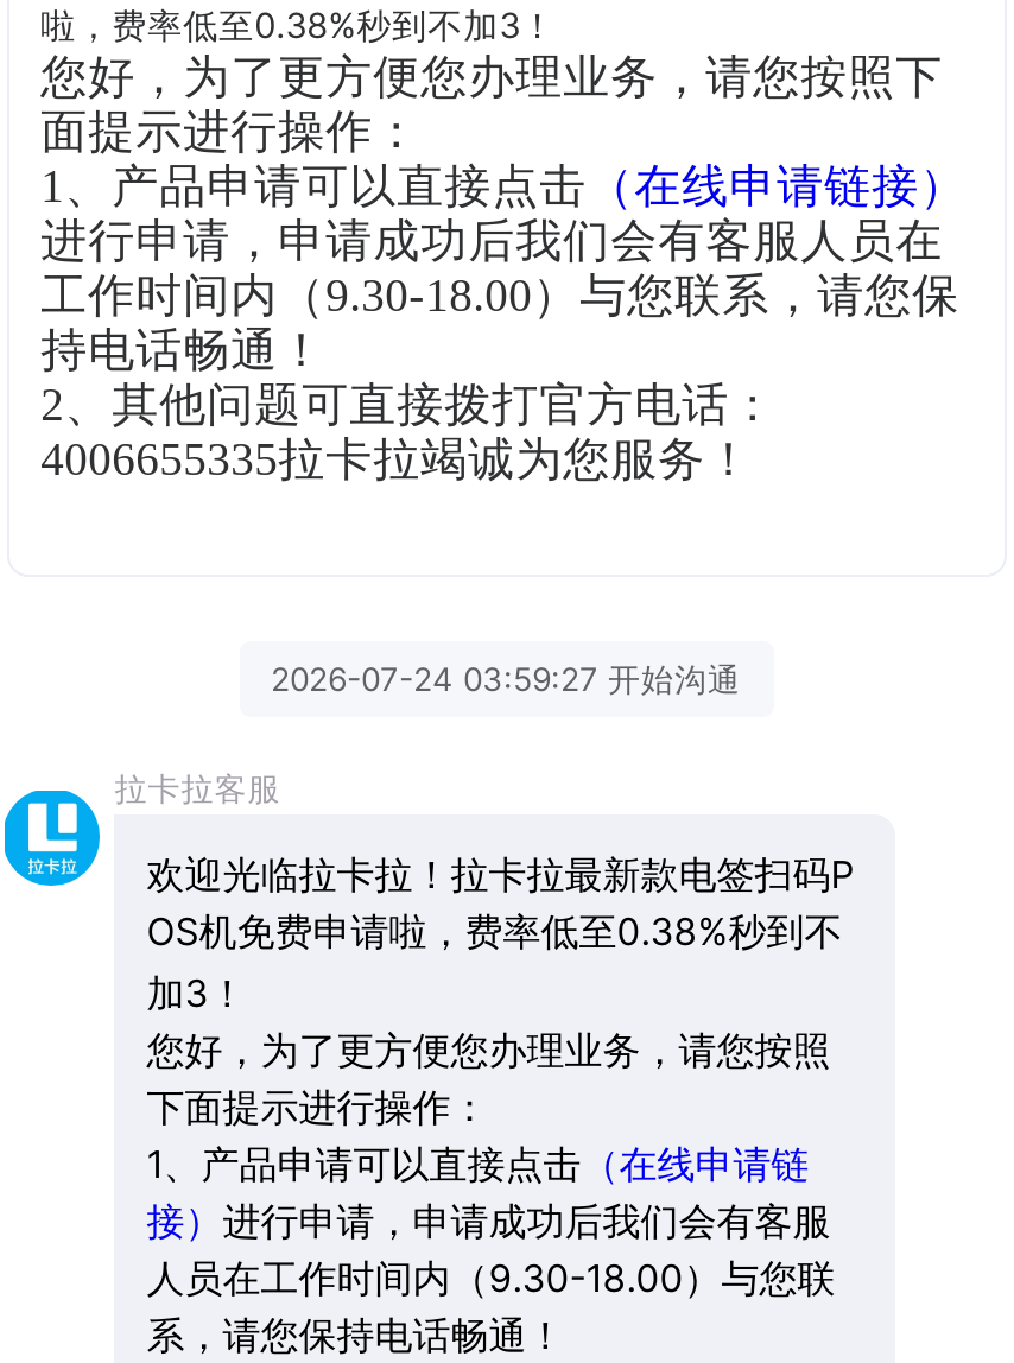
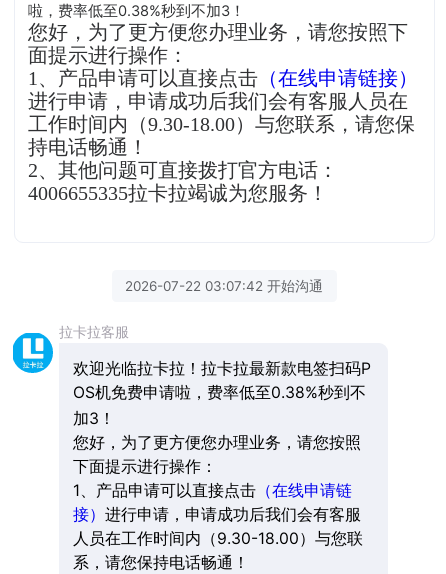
- 2026-07-24 03:59:27 开始沟通
+ 2026-07-22 03:07:42 开始沟通
